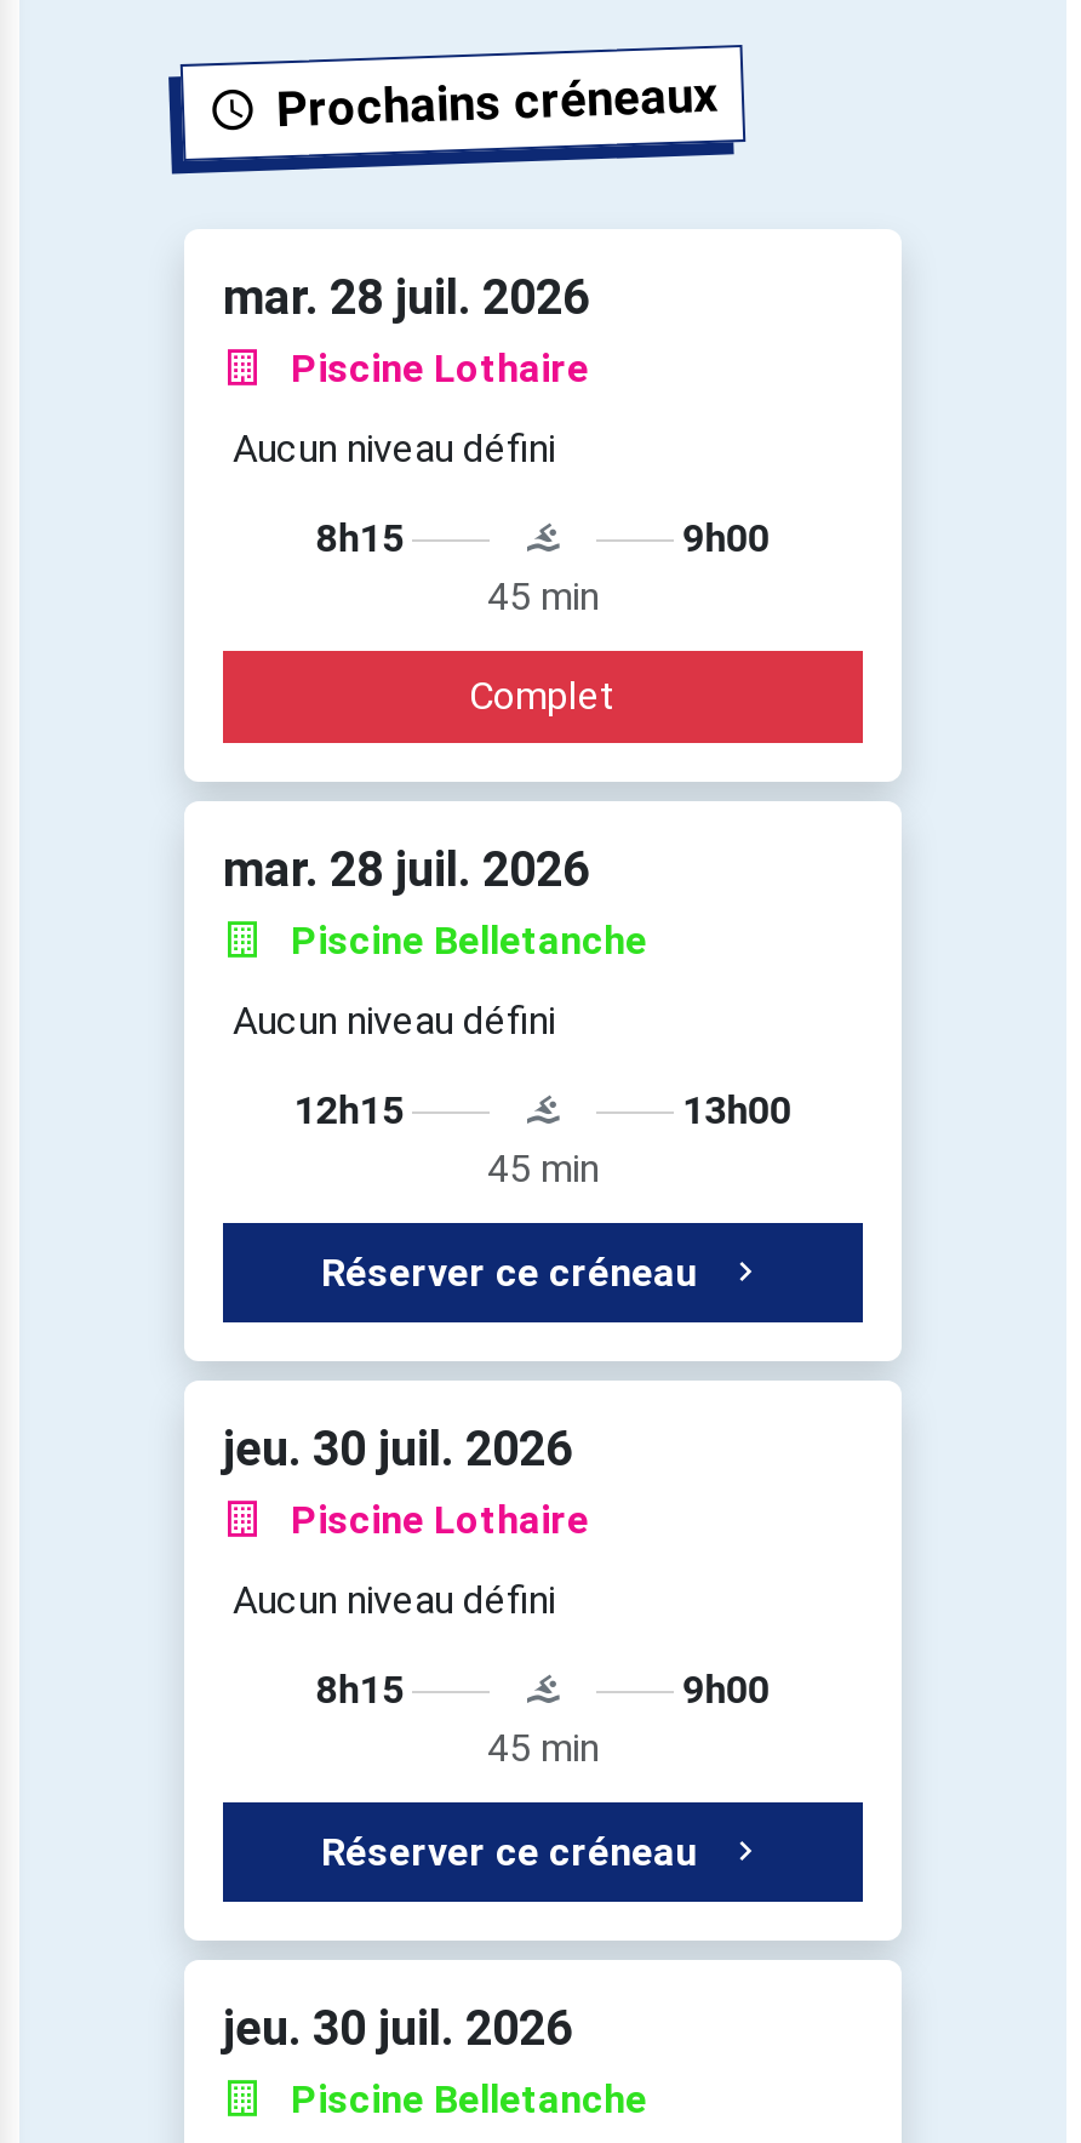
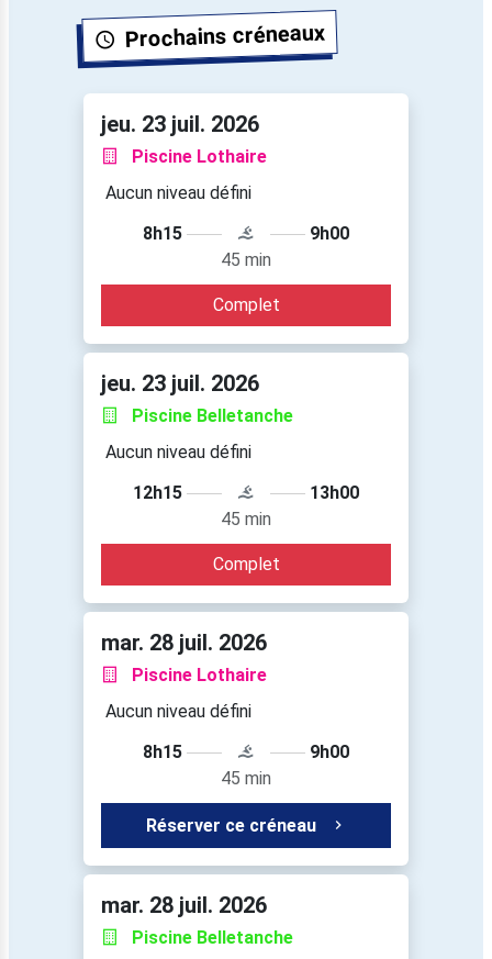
- mar. 28 juil. 2026
+ jeu. 23 juil. 2026

- mar. 28 juil. 2026
+ jeu. 23 juil. 2026

- Réserver ce créneau
+ Complet

- jeu. 30 juil. 2026
+ mar. 28 juil. 2026

- jeu. 30 juil. 2026
+ mar. 28 juil. 2026
